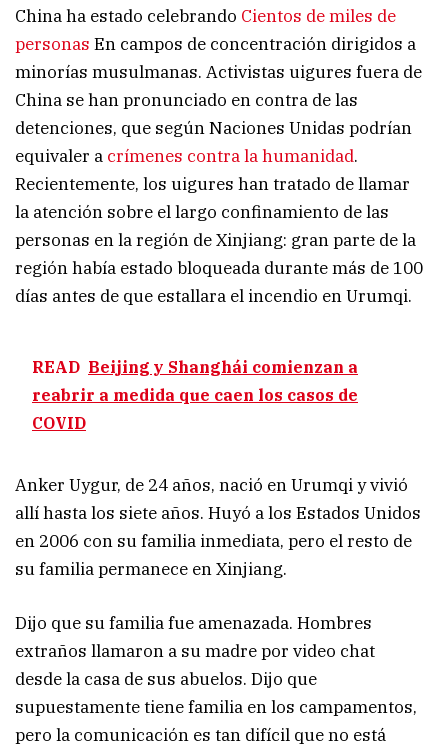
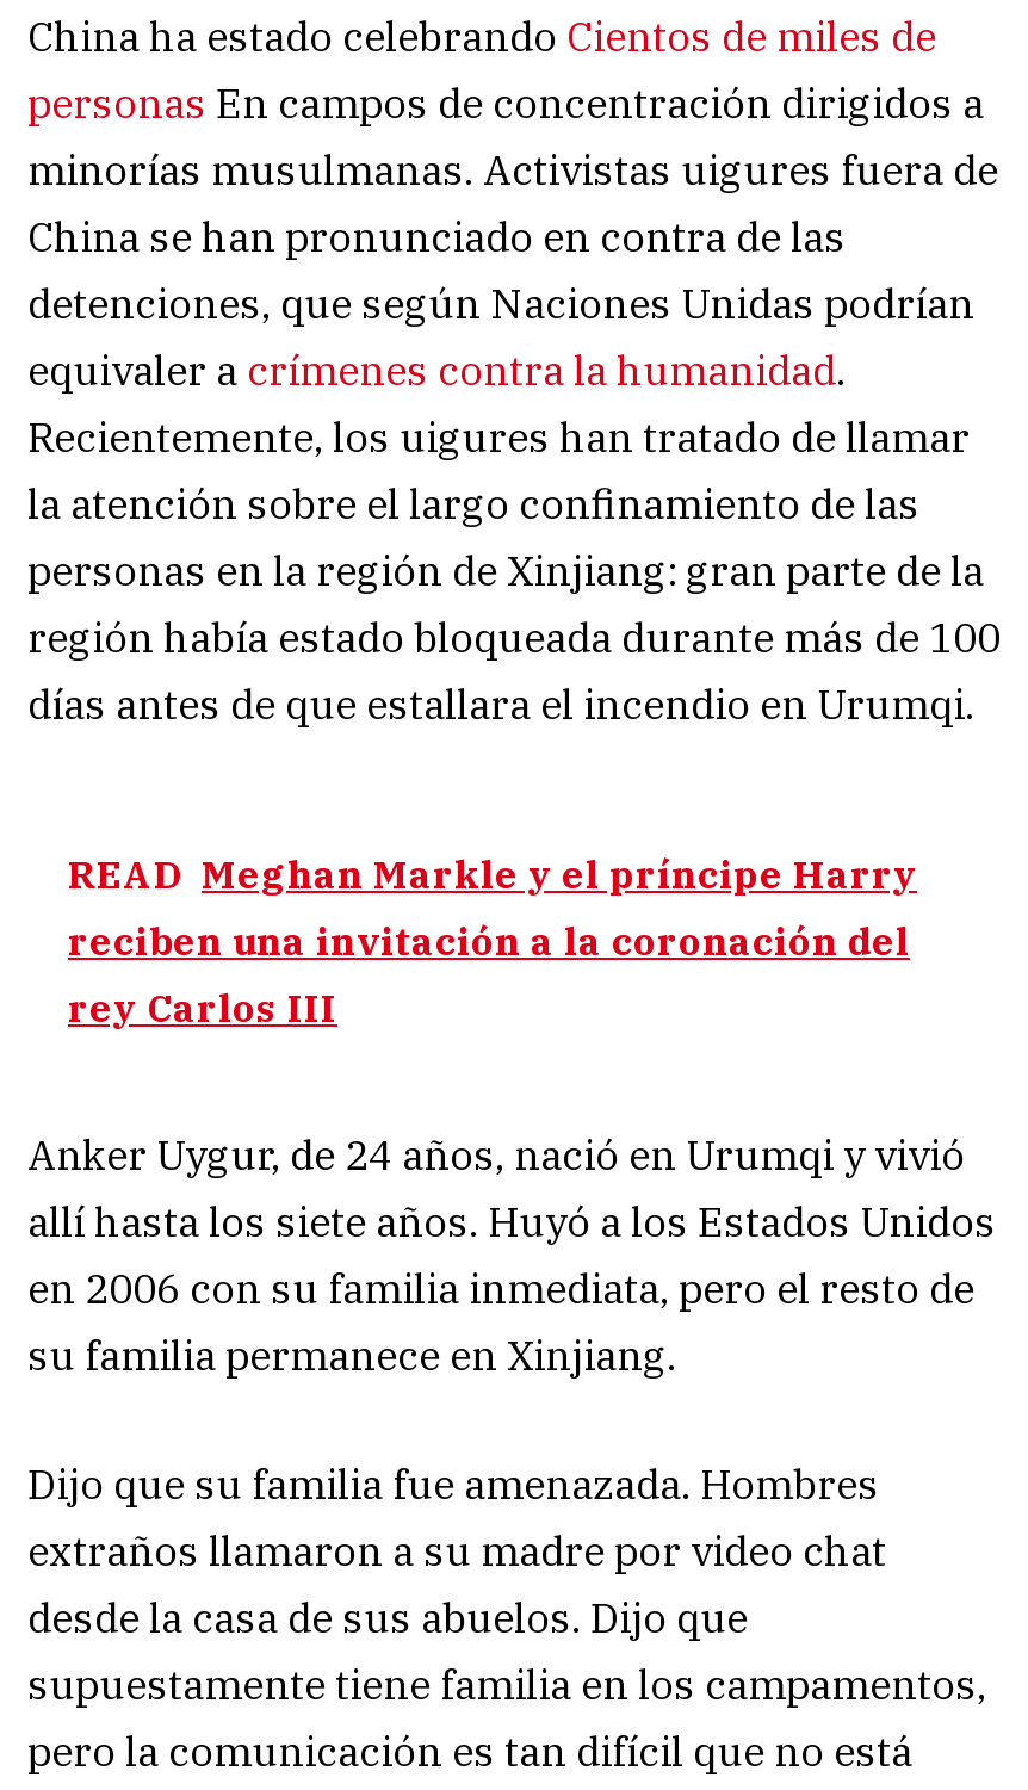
- READ Beijing y Shanghái comienzan a
- reabrir a medida que caen los casos de
- COVID
+ READ Meghan Markle y el príncipe Harry
+ reciben una invitación a la coronación del
+ rey Carlos III
